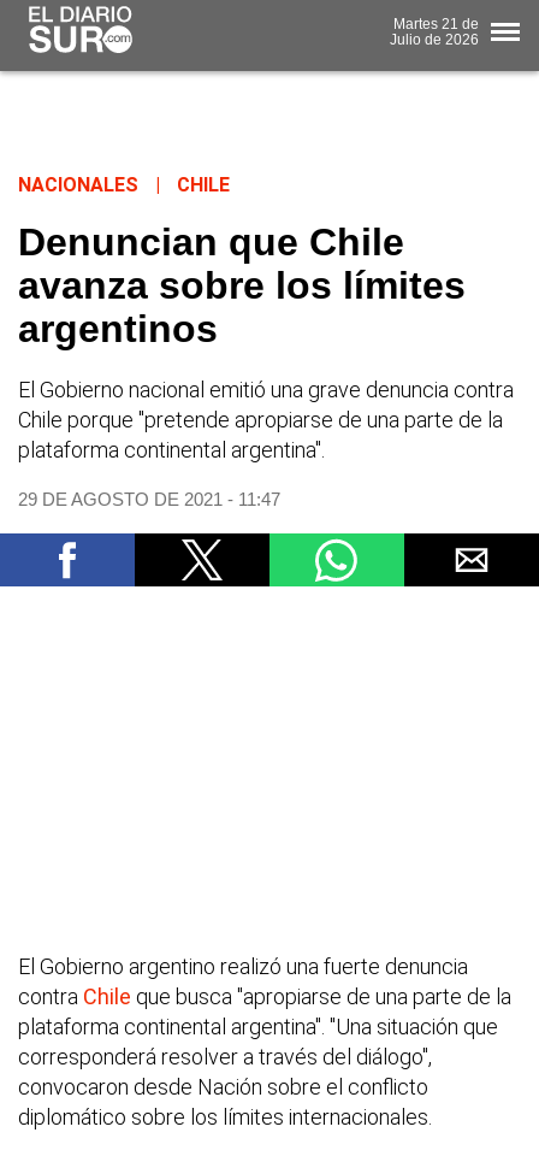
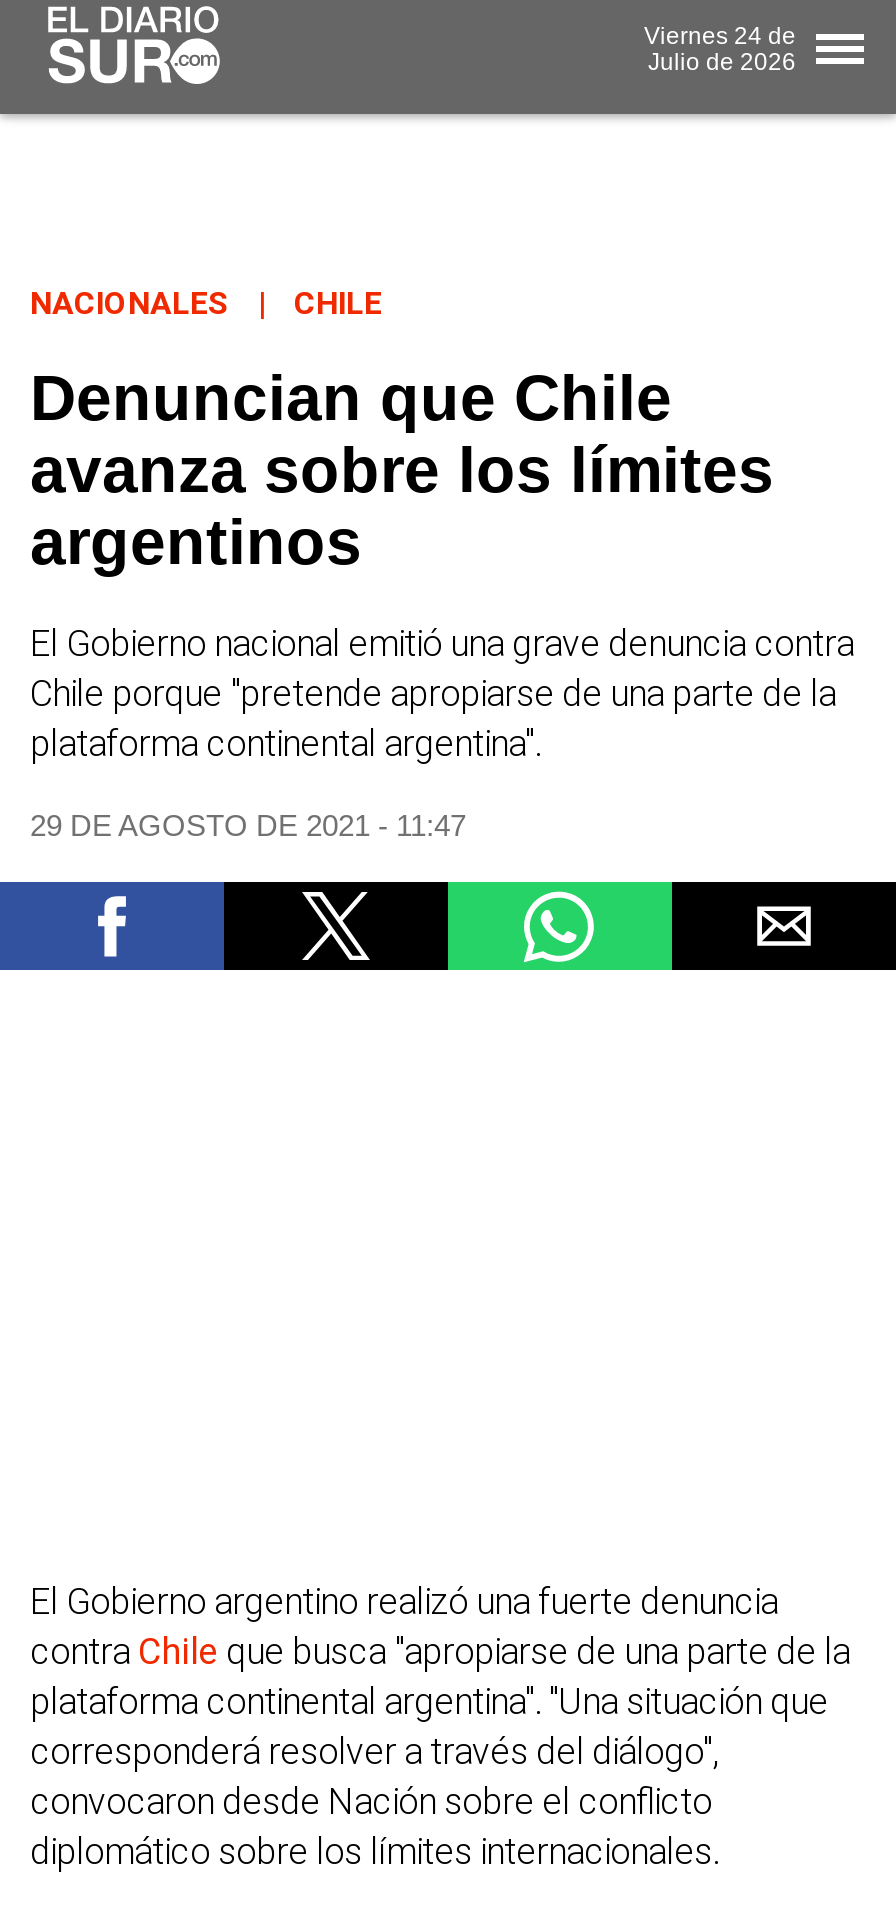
- Martes 21 de
+ Viernes 24 de
